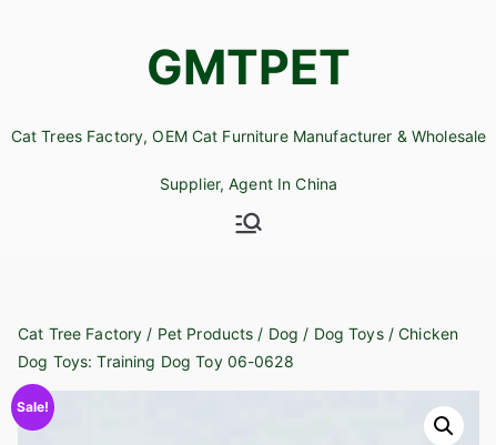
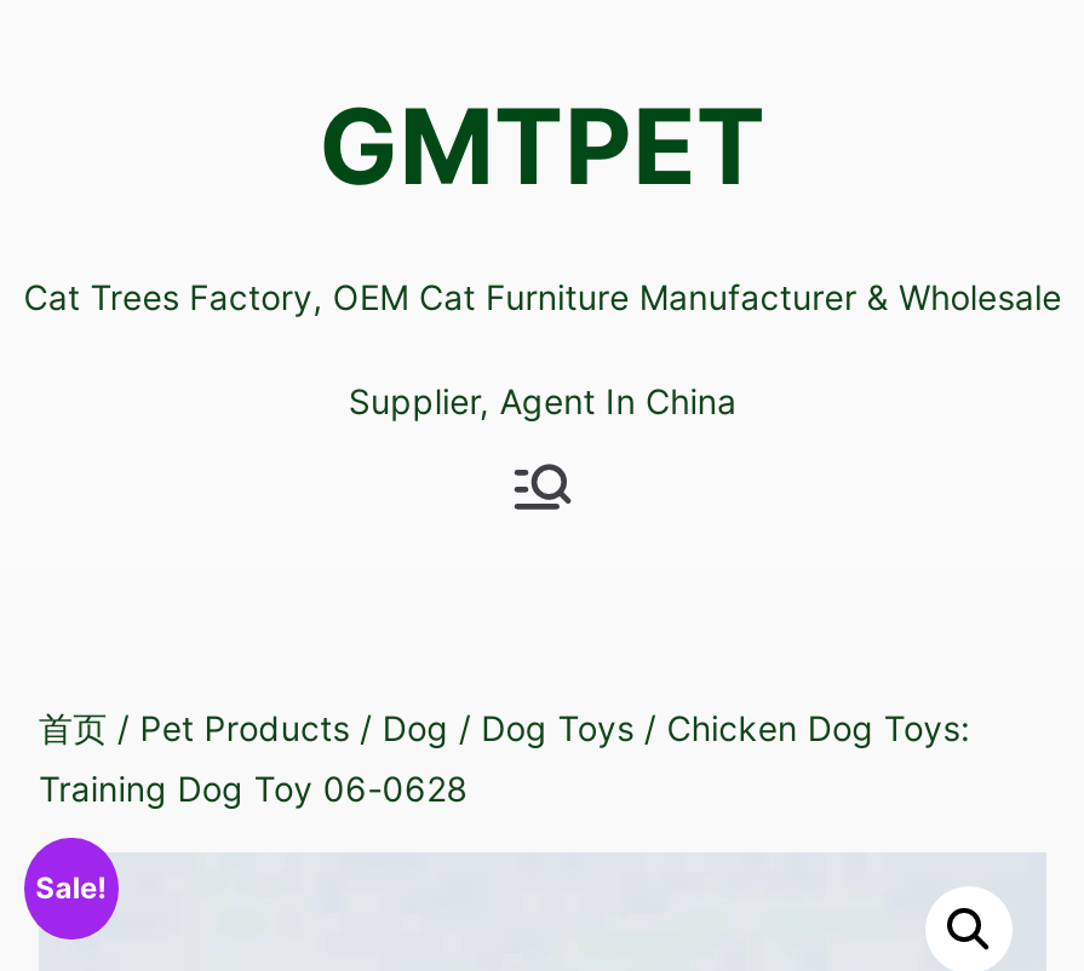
- Cat Tree Factory / Pet Products / Dog / Dog Toys / Chicken
+ 首页/ Pet Products / Dog / Dog Toys / Chicken Dog Toys:

- Dog Toys: Training Dog Toy 06-0628
+ Training Dog Toy 06-0628
